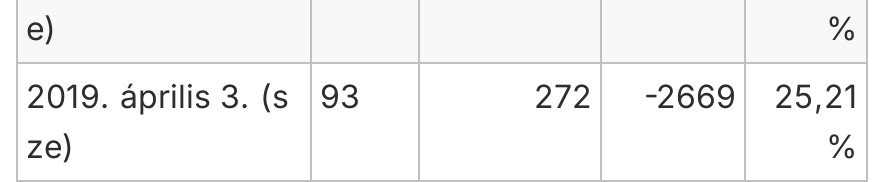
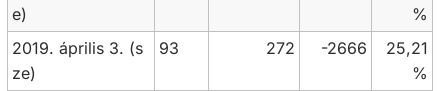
- 272 -2669 25,21
+ 272 -2666 25,21
